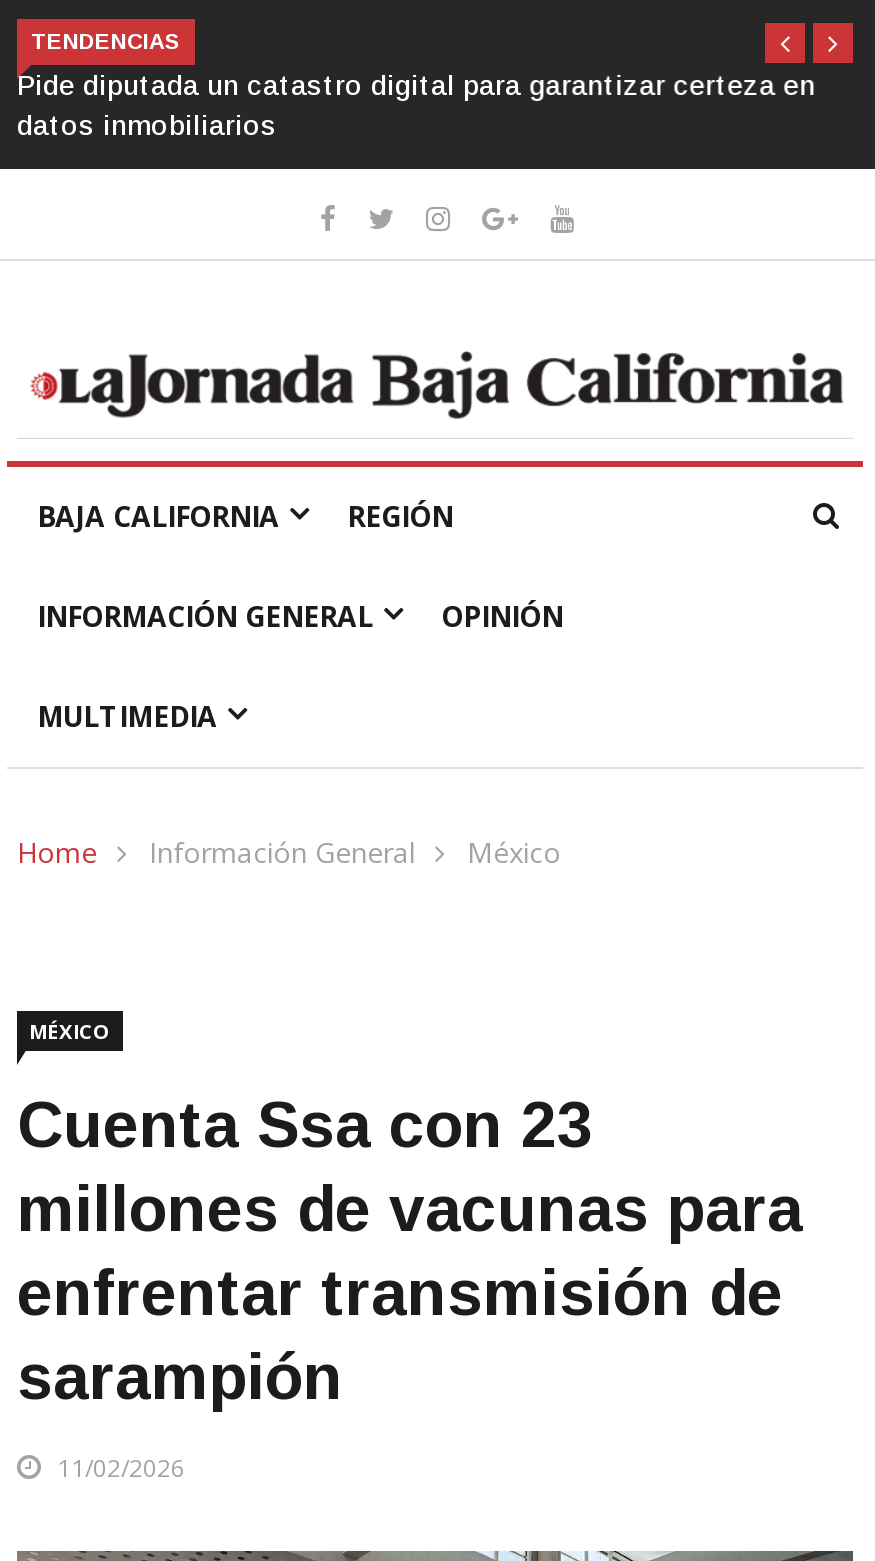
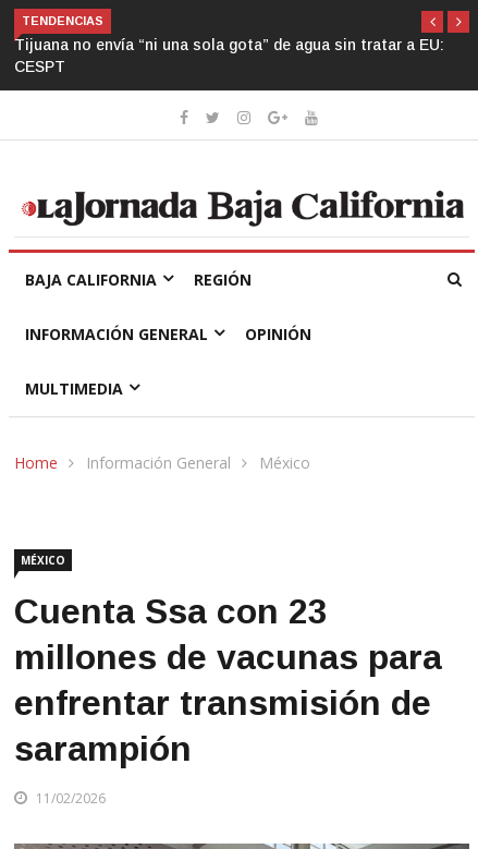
- Pide diputada un catastro digital para garantizar certeza en
- datos inmobiliarios
+ Tijuana no envía “ni una sola gota” de agua sin tratar a EU:
+ CESPT
